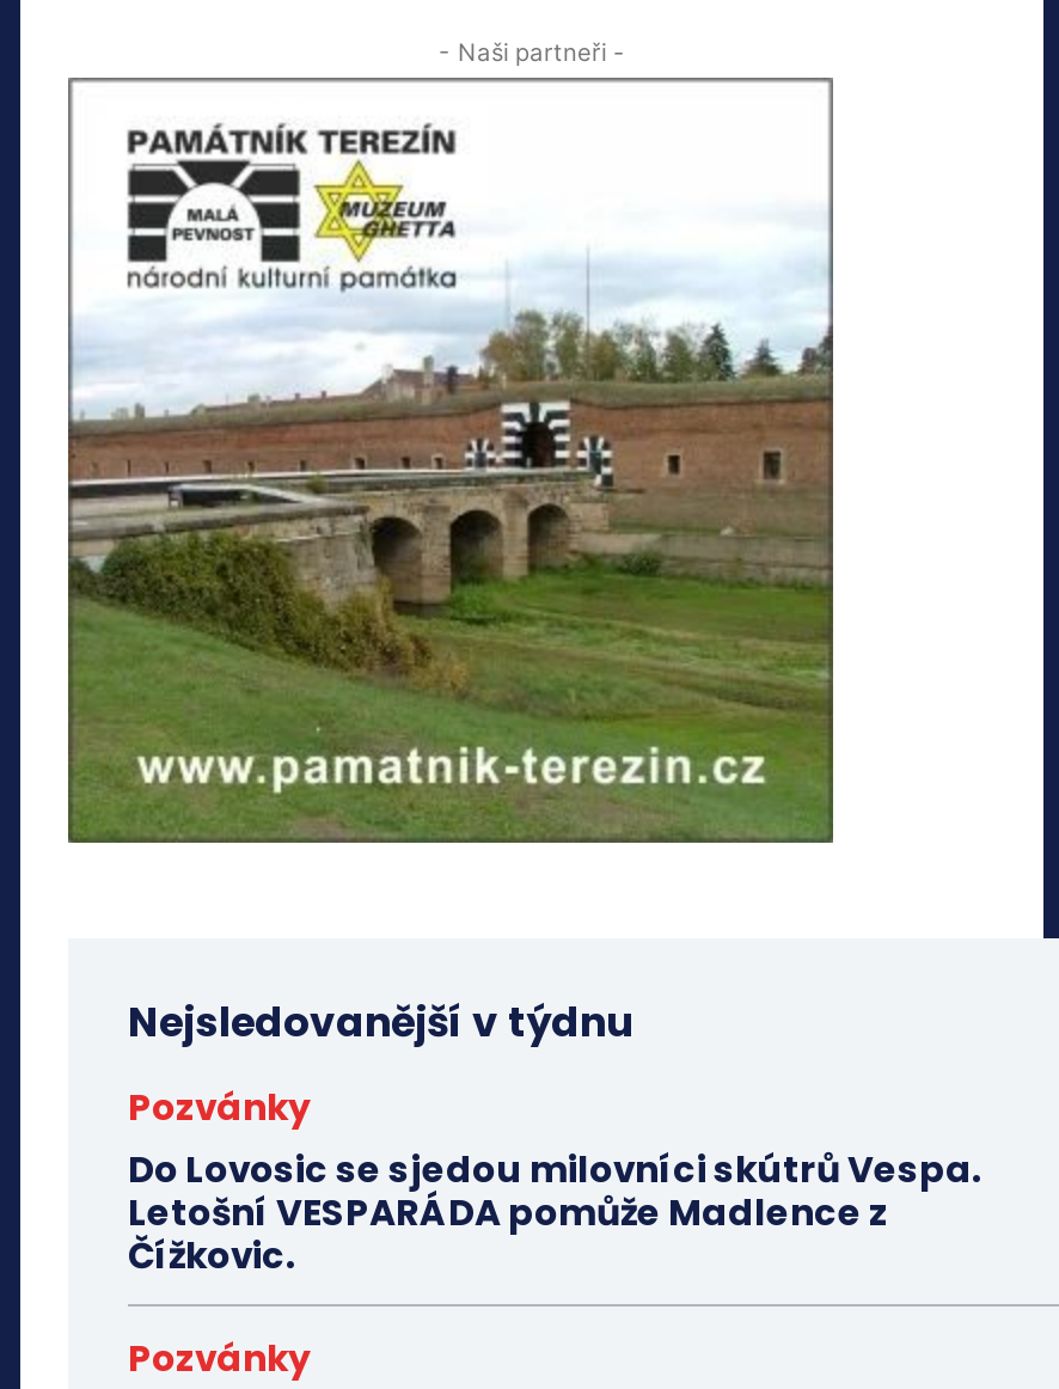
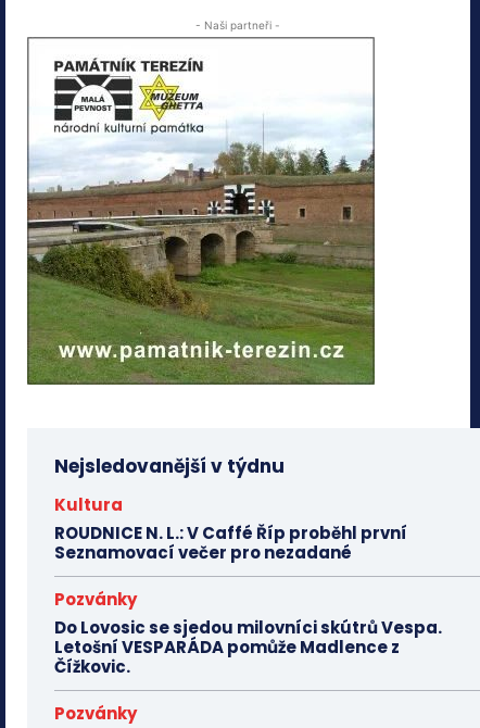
+ Kultura
+ ROUDNICE N. L.: V Caffé Říp proběhl první
+ Seznamovací večer pro nezadané
